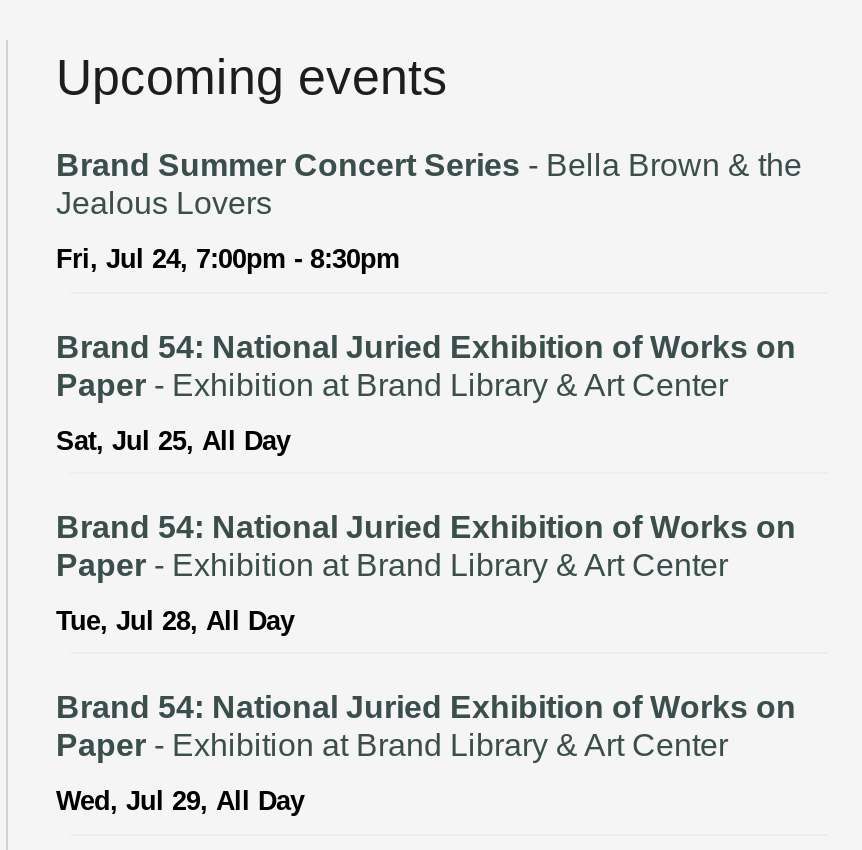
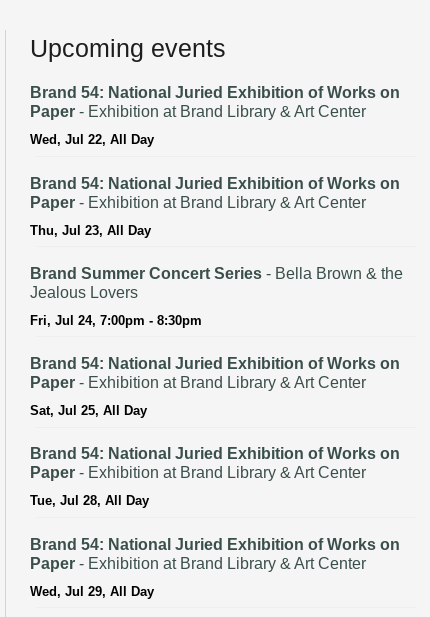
+ Brand 54: National Juried Exhibition of Works on
+ Paper - Exhibition at Brand Library & Art Center
+ Wed, Jul 22, All Day
+ Brand 54: National Juried Exhibition of Works on
+ Paper - Exhibition at Brand Library & Art Center
+ Thu, Jul 23, All Day
